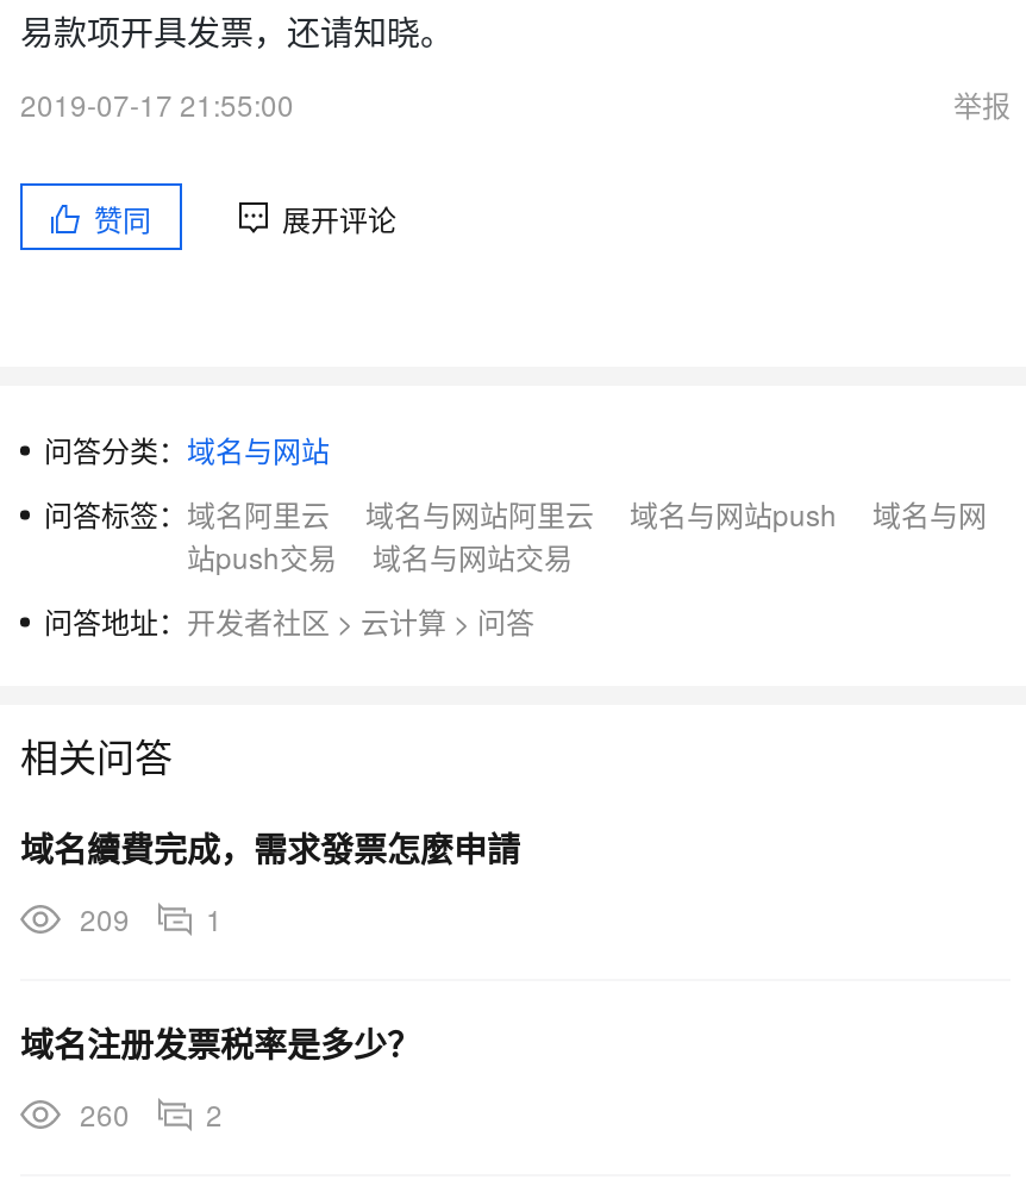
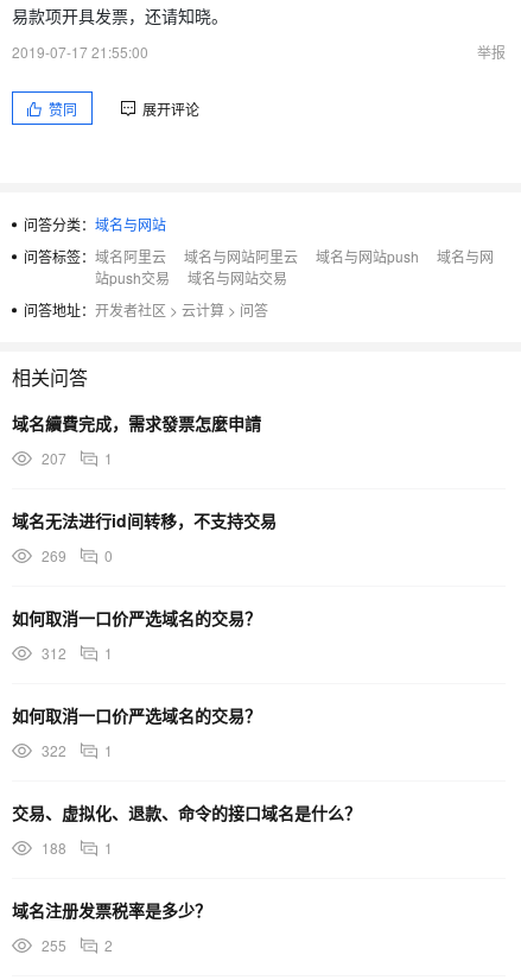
- 209
+ 207
+ 1
+ 域名无法进行id间转移，不支持交易
+ 269
+ 0
+ 如何取消一口价严选域名的交易？
+ 312
+ 1
+ 如何取消一口价严选域名的交易？
+ 322
+ 1
+ 交易、虚拟化、退款、命令的接口域名是什么？
+ 188

- 260 2
+ 255 2
